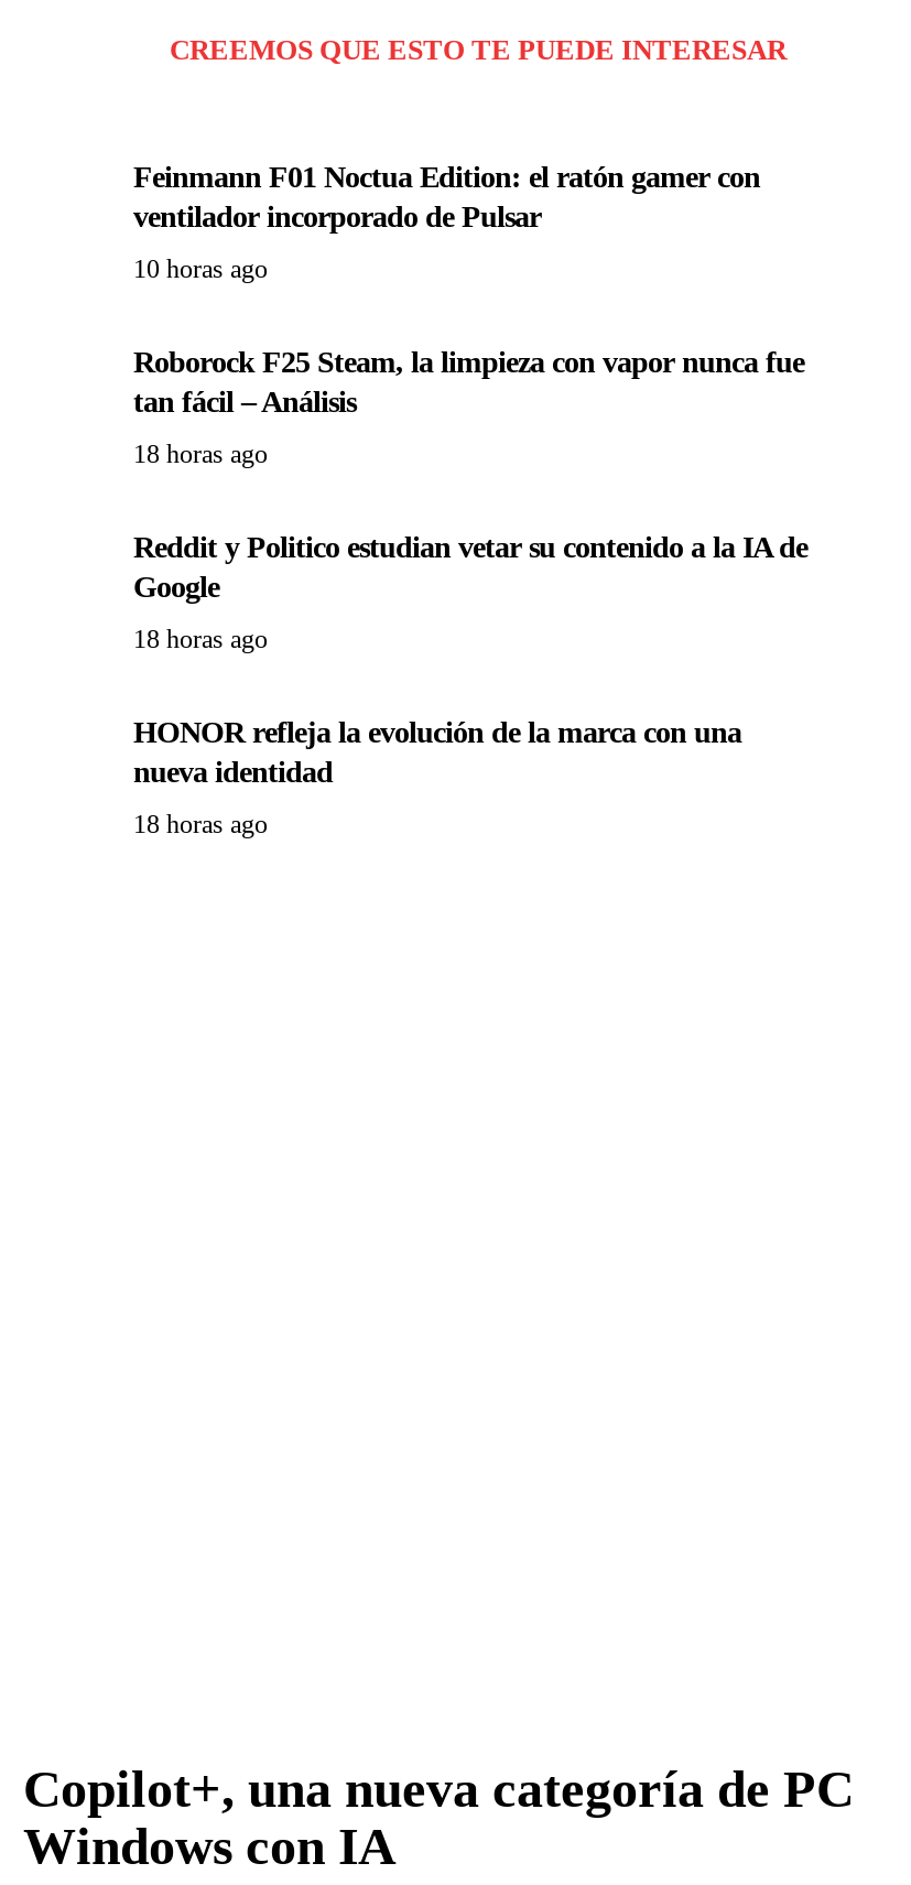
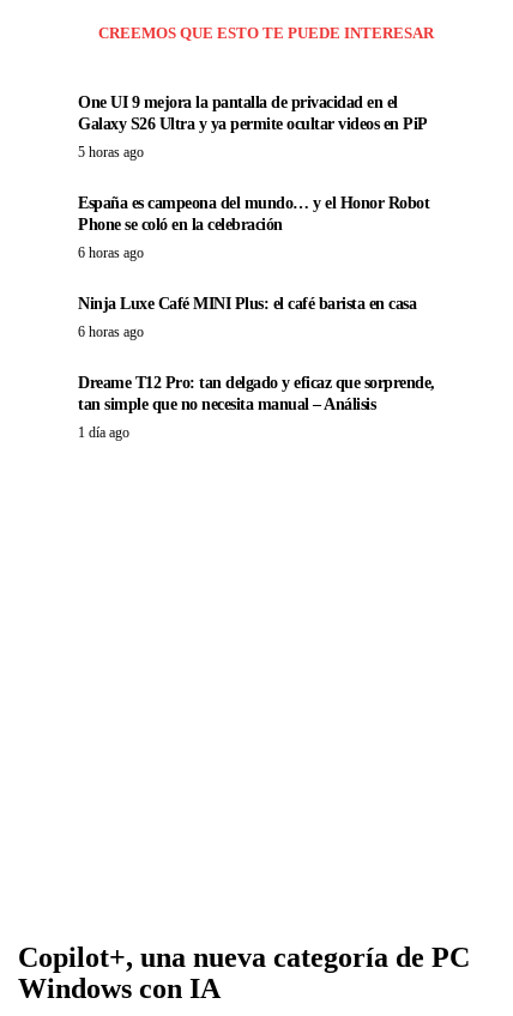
- Feinmann F01 Noctua Edition: el ratón gamer con
- ventilador incorporado de Pulsar
+ One UI 9 mejora la pantalla de privacidad en el
+ Galaxy S26 Ultra y ya permite ocultar videos en PiP

- 10 horas ago
+ 5 horas ago

- Roborock F25 Steam, la limpieza con vapor nunca fue
- tan fácil – Análisis
+ España es campeona del mundo… y el Honor Robot
+ Phone se coló en la celebración

- 18 horas ago
+ 6 horas ago

- Reddit y Politico estudian vetar su contenido a la IA de
- Google
+ Ninja Luxe Café MINI Plus: el café barista en casa

- 18 horas ago
+ 6 horas ago

- HONOR refleja la evolución de la marca con una
- nueva identidad
+ Dreame T12 Pro: tan delgado y eficaz que sorprende,
+ tan simple que no necesita manual – Análisis

- 18 horas ago
+ 1 día ago
